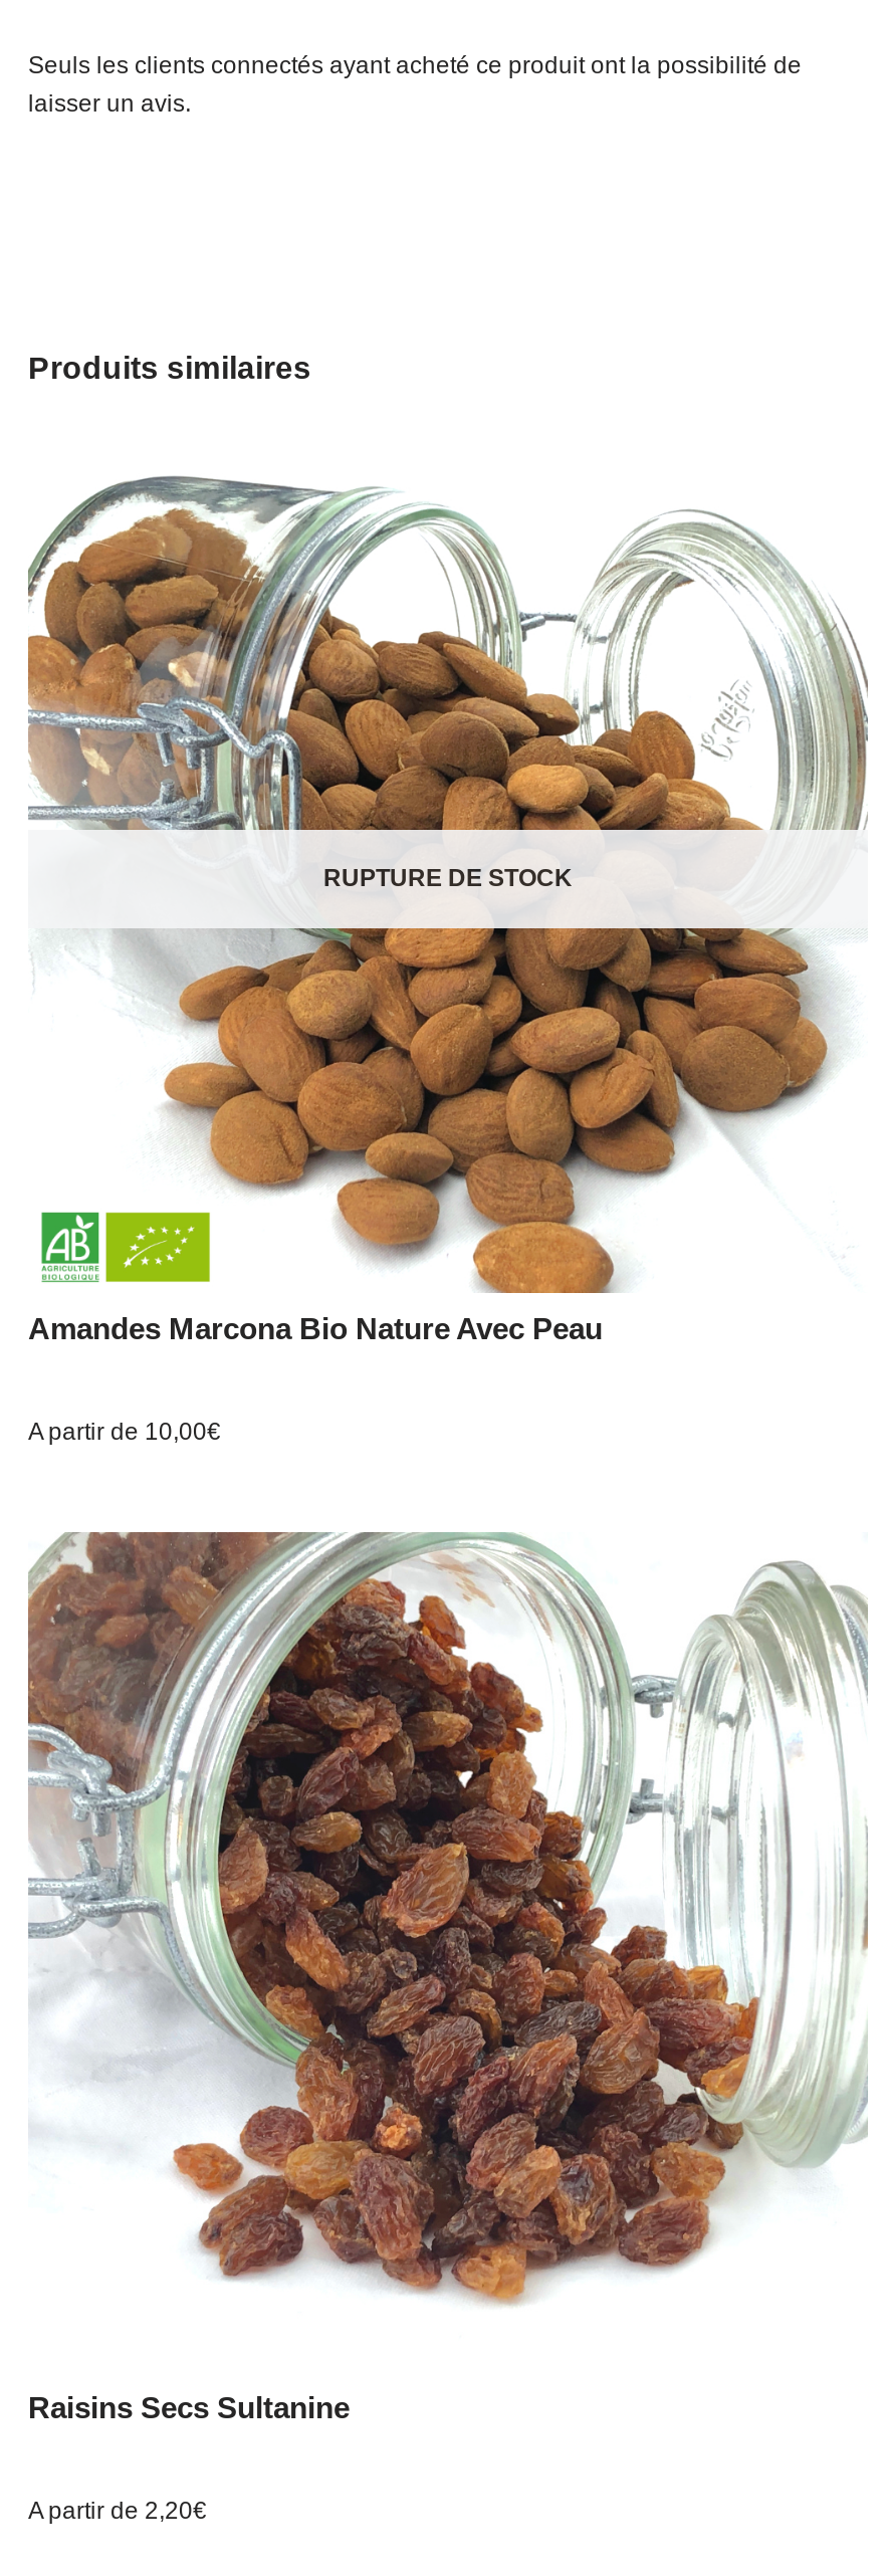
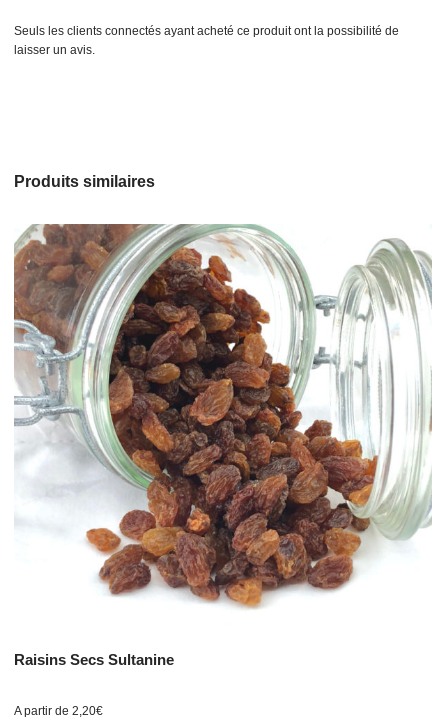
- [image]
- RUPTURE DE STOCK

- Amandes Marcona Bio Nature Avec Peau
- A partir de 10,00€
